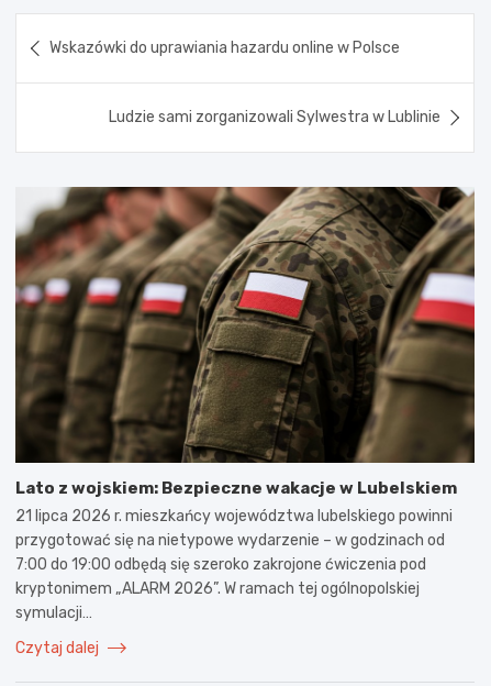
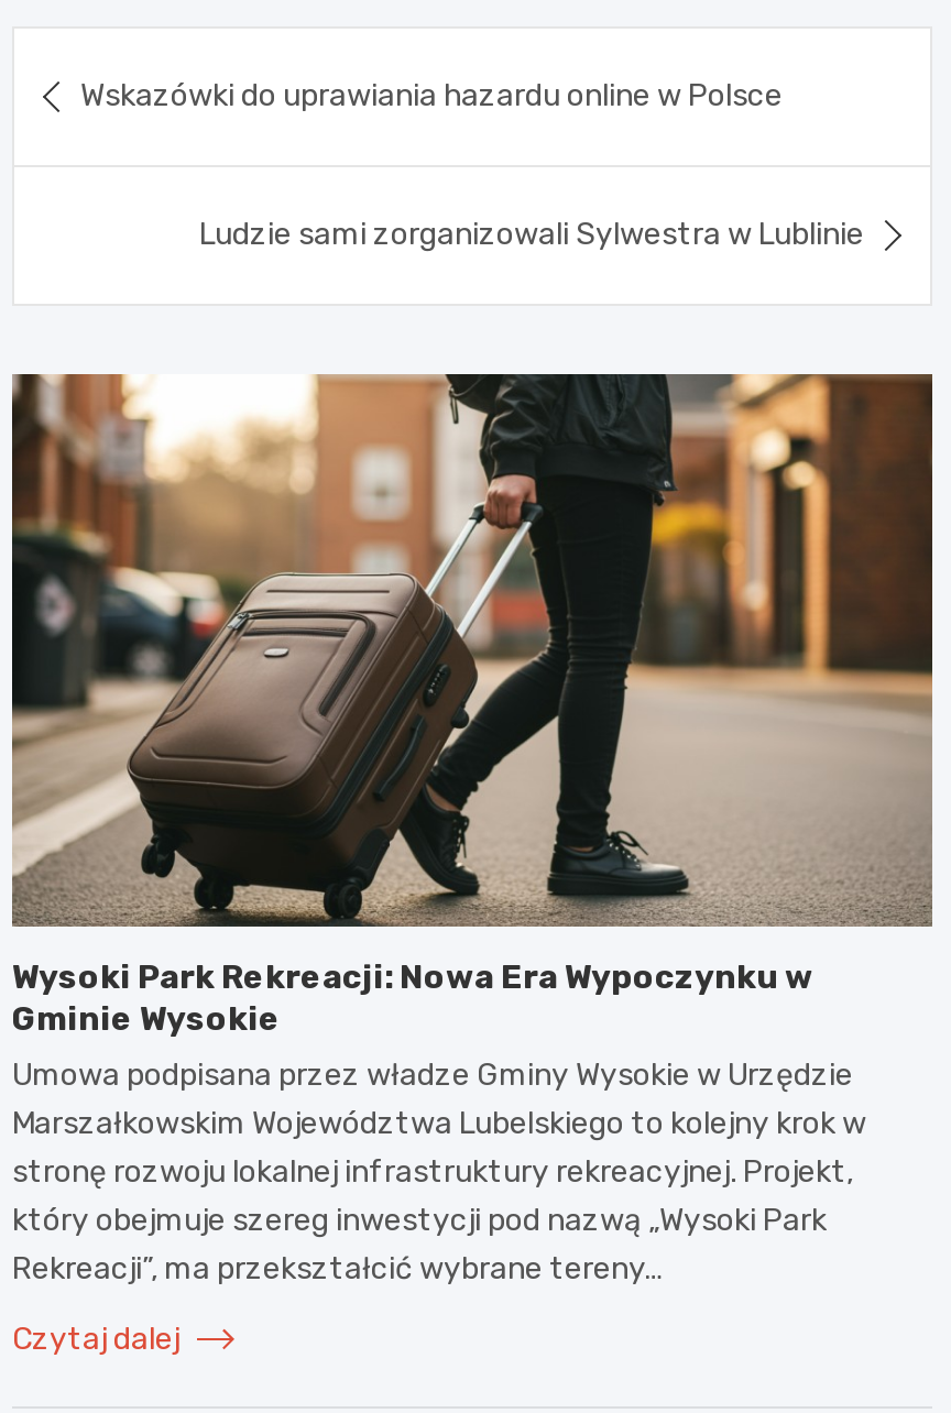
- [image]
- Lato z wojskiem: Bezpieczne wakacje w Lubelskiem
- 21 lipca 2026 r. mieszkańcy województwa lubelskiego powinni
- przygotować się na nietypowe wydarzenie – w godzinach od
- 7:00 do 19:00 odbędą się szeroko zakrojone ćwiczenia pod
- kryptonimem „ALARM 2026”. W ramach tej ogólnopolskiej
- symulacji…
+ [image]
+ Wysoki Park Rekreacji: Nowa Era Wypoczynku w
+ Gminie Wysokie
+ Umowa podpisana przez władze Gminy Wysokie w Urzędzie
+ Marszałkowskim Województwa Lubelskiego to kolejny krok w
+ stronę rozwoju lokalnej infrastruktury rekreacyjnej. Projekt,
+ który obejmuje szereg inwestycji pod nazwą „Wysoki Park
+ Rekreacji”, ma przekształcić wybrane tereny…
